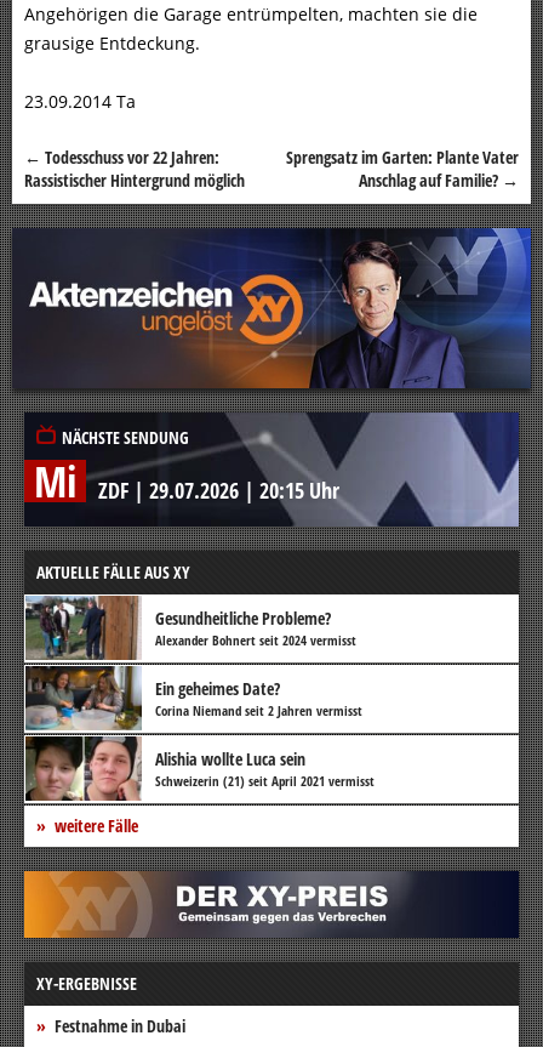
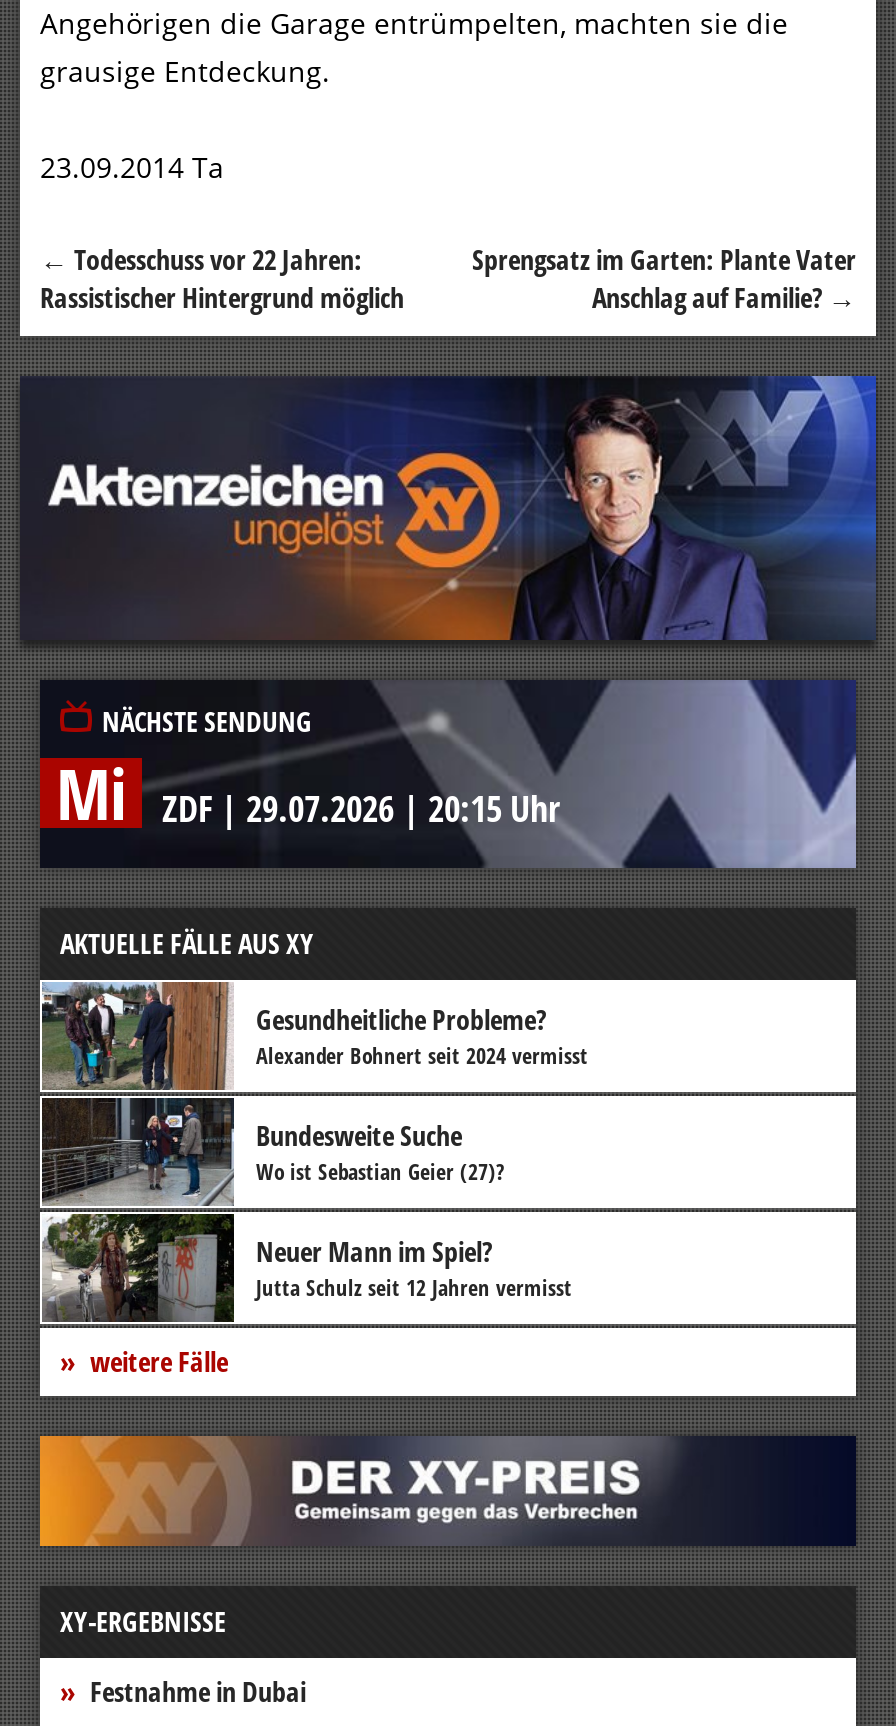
- [image]
- Ein geheimes Date?
- Corina Niemand seit 2 Jahren vermisst
+ [image]
+ Bundesweite Suche
+ Wo ist Sebastian Geier (27)?

- Alishia wollte Luca sein
- Schweizerin (21) seit April 2021 vermisst
+ Neuer Mann im Spiel?
+ Jutta Schulz seit 12 Jahren vermisst
